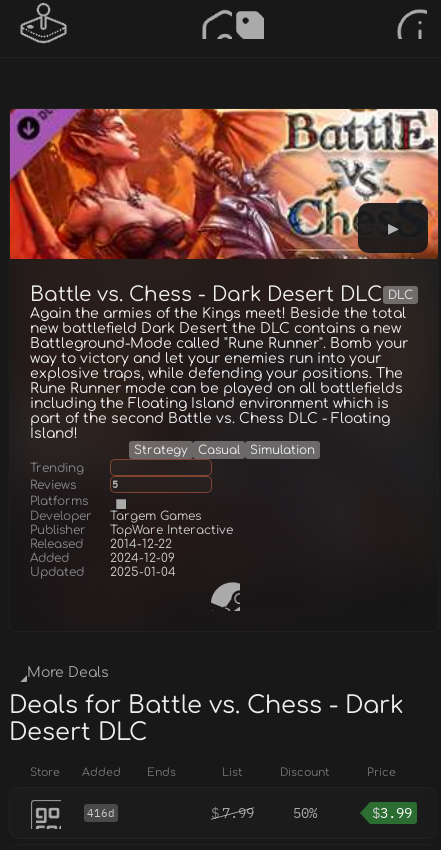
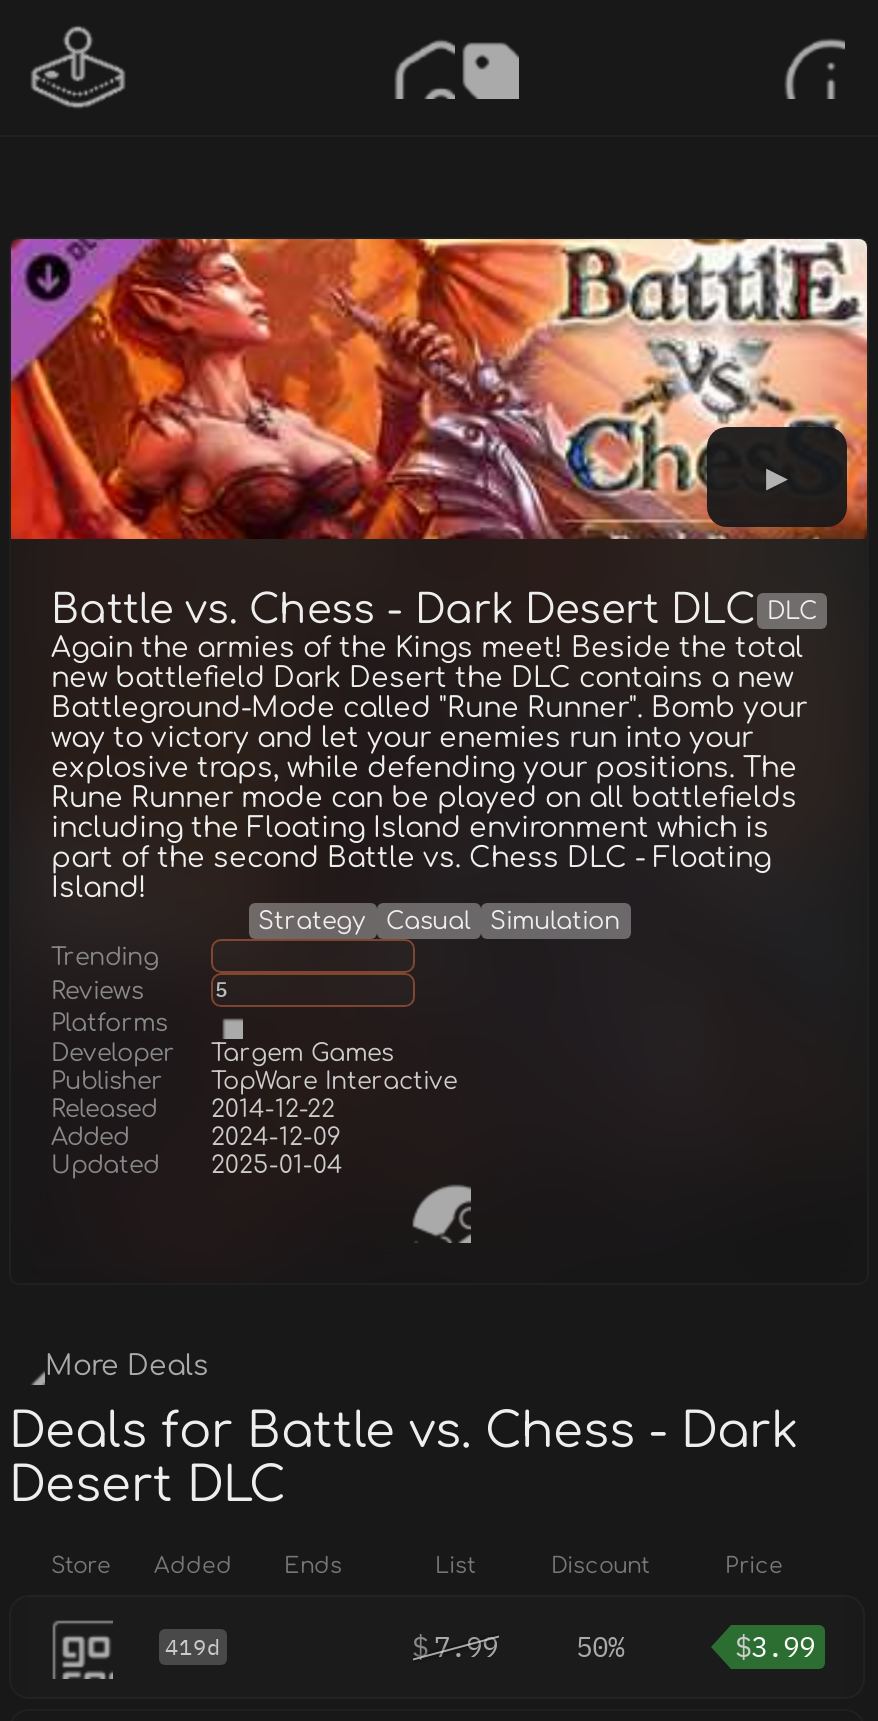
- 416d
+ 419d
